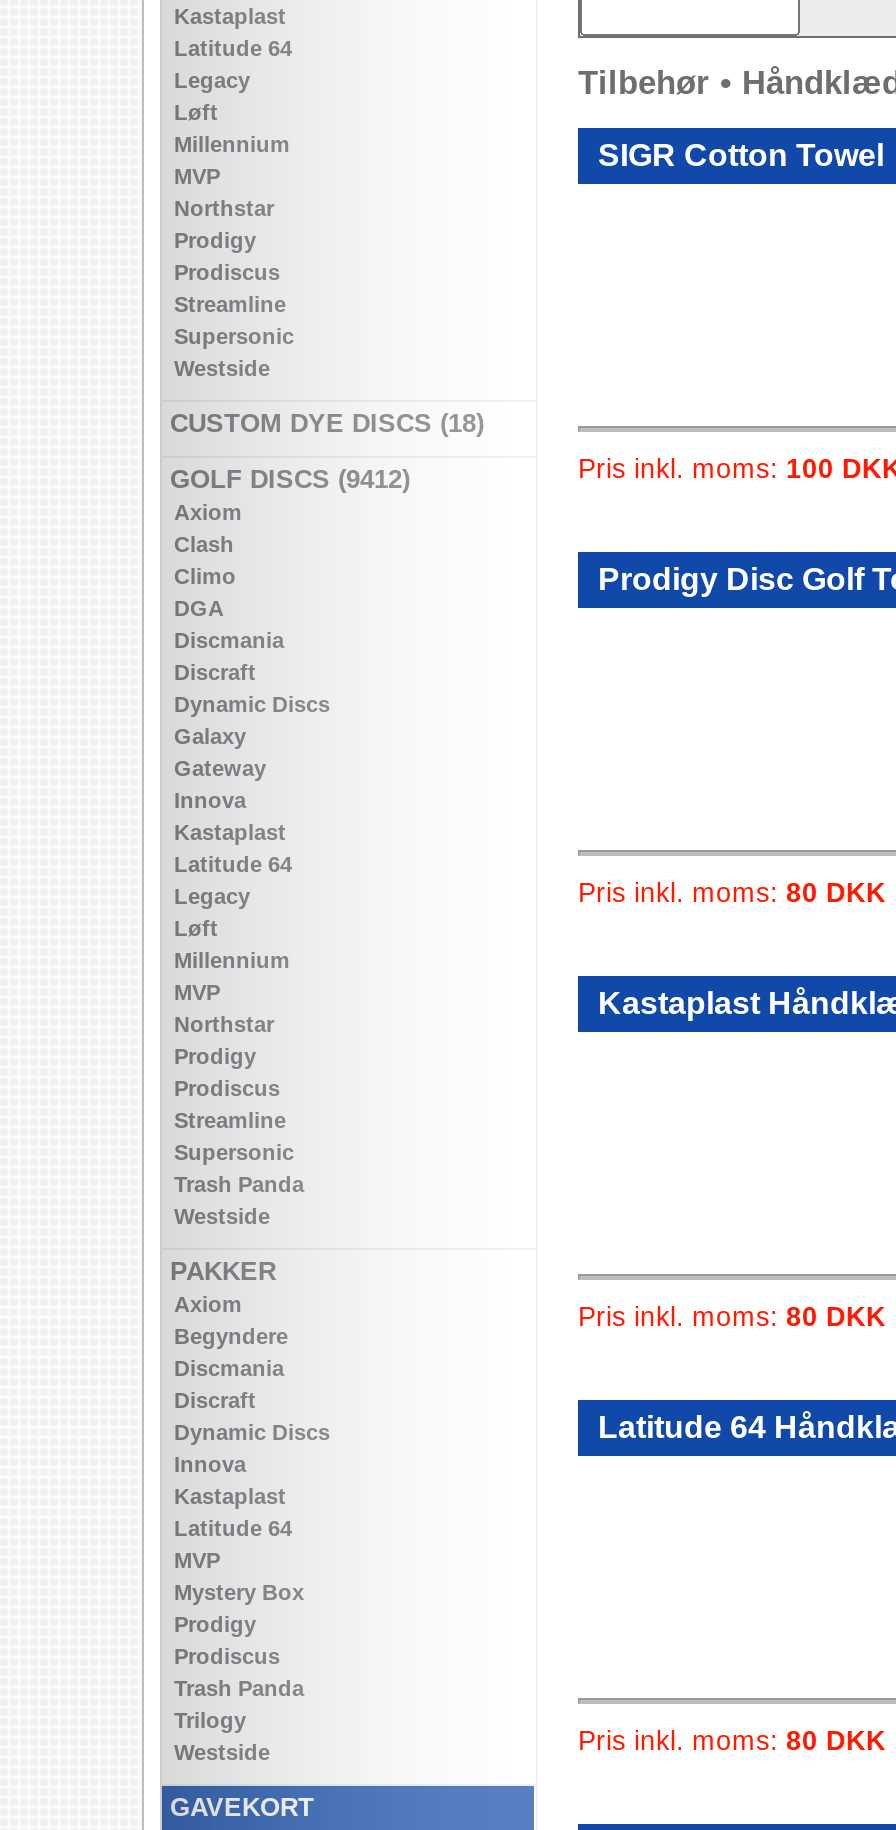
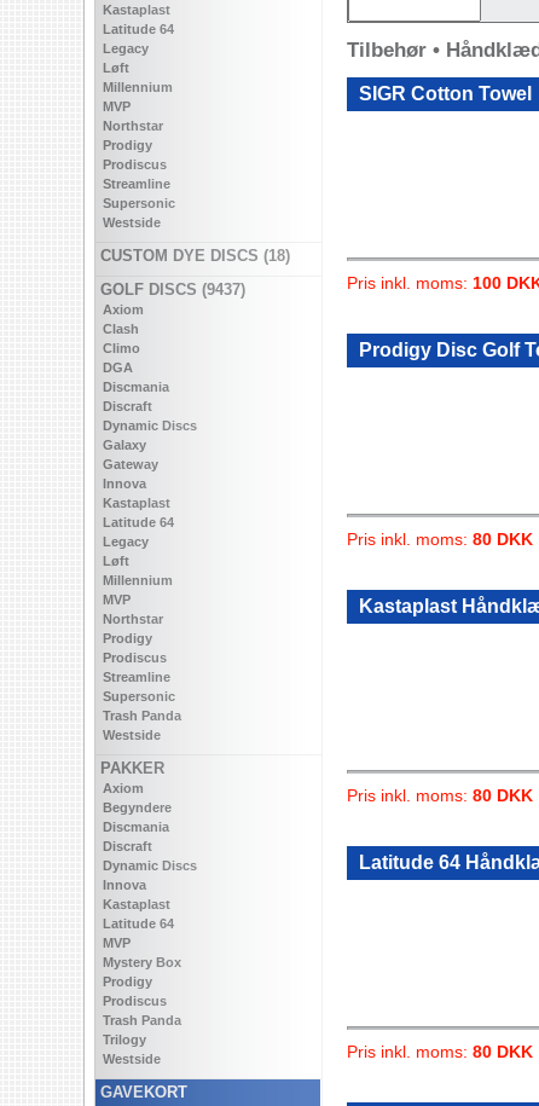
- GOLF DISCS (9412)
+ GOLF DISCS (9437)
